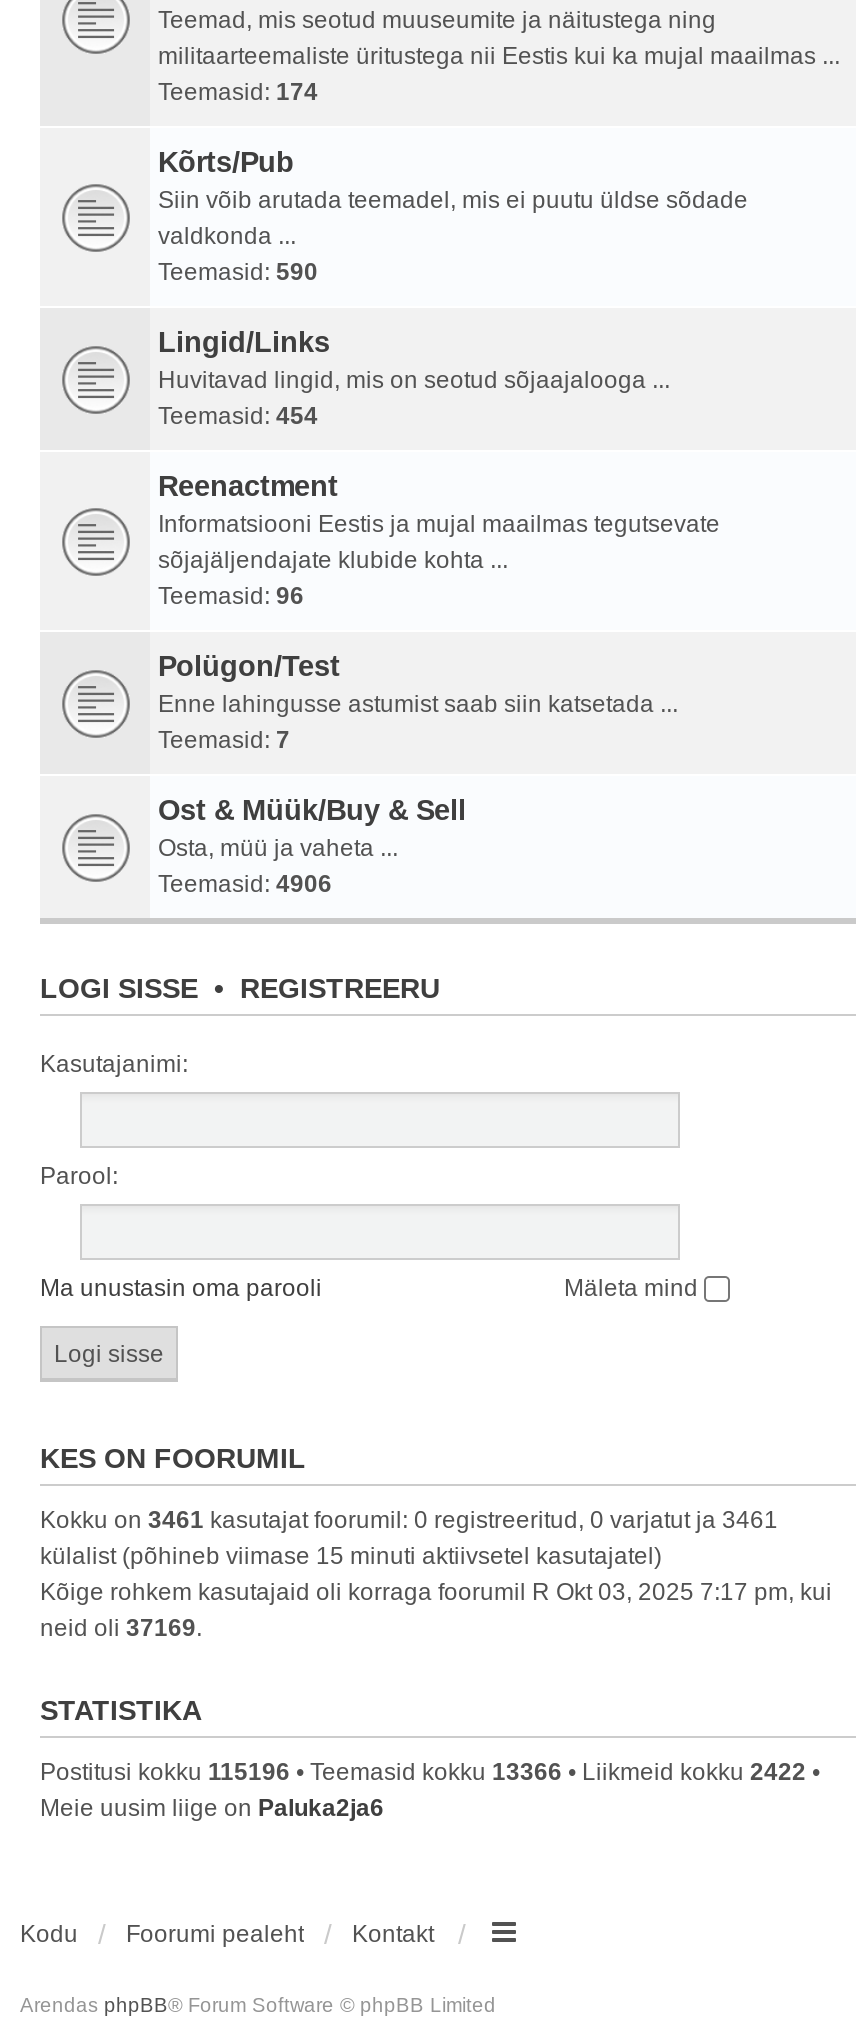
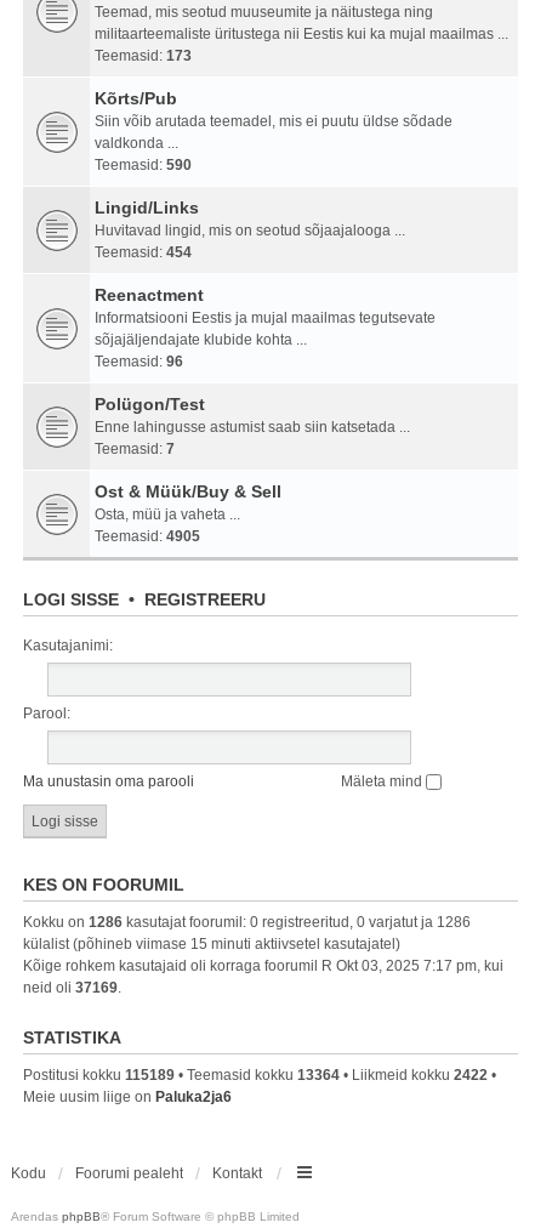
- Teemasid: 174
+ Teemasid: 173

- Teemasid: 4906
+ Teemasid: 4905

- Kokku on 3461 kasutajat foorumil: 0 registreeritud, 0 varjatut ja 3461
+ Kokku on 1286 kasutajat foorumil: 0 registreeritud, 0 varjatut ja 1286

- Postitusi kokku 115196 • Teemasid kokku 13366 • Liikmeid kokku 2422 •
+ Postitusi kokku 115189 • Teemasid kokku 13364 • Liikmeid kokku 2422 •
